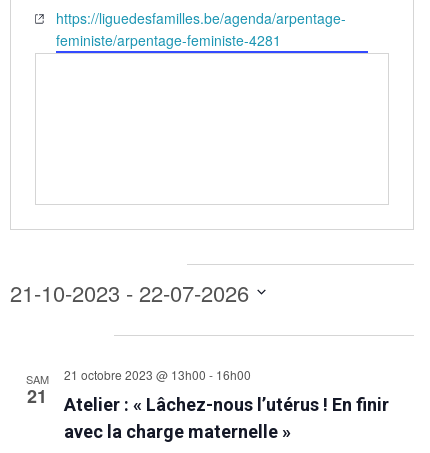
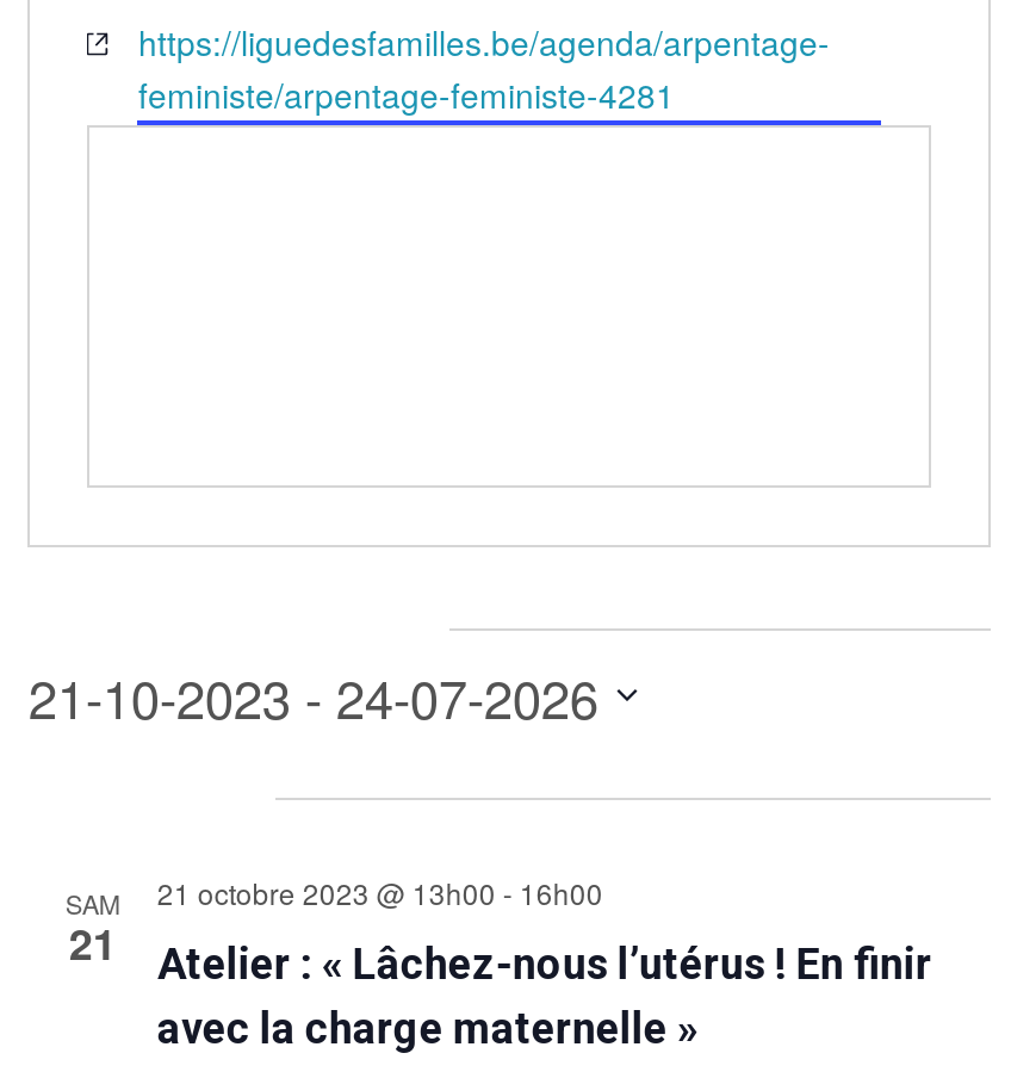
- 21-10-2023 - 22-07-2026
+ 21-10-2023 - 24-07-2026
